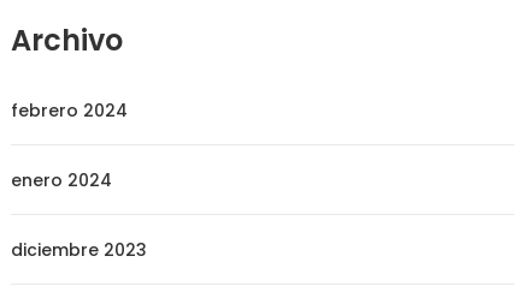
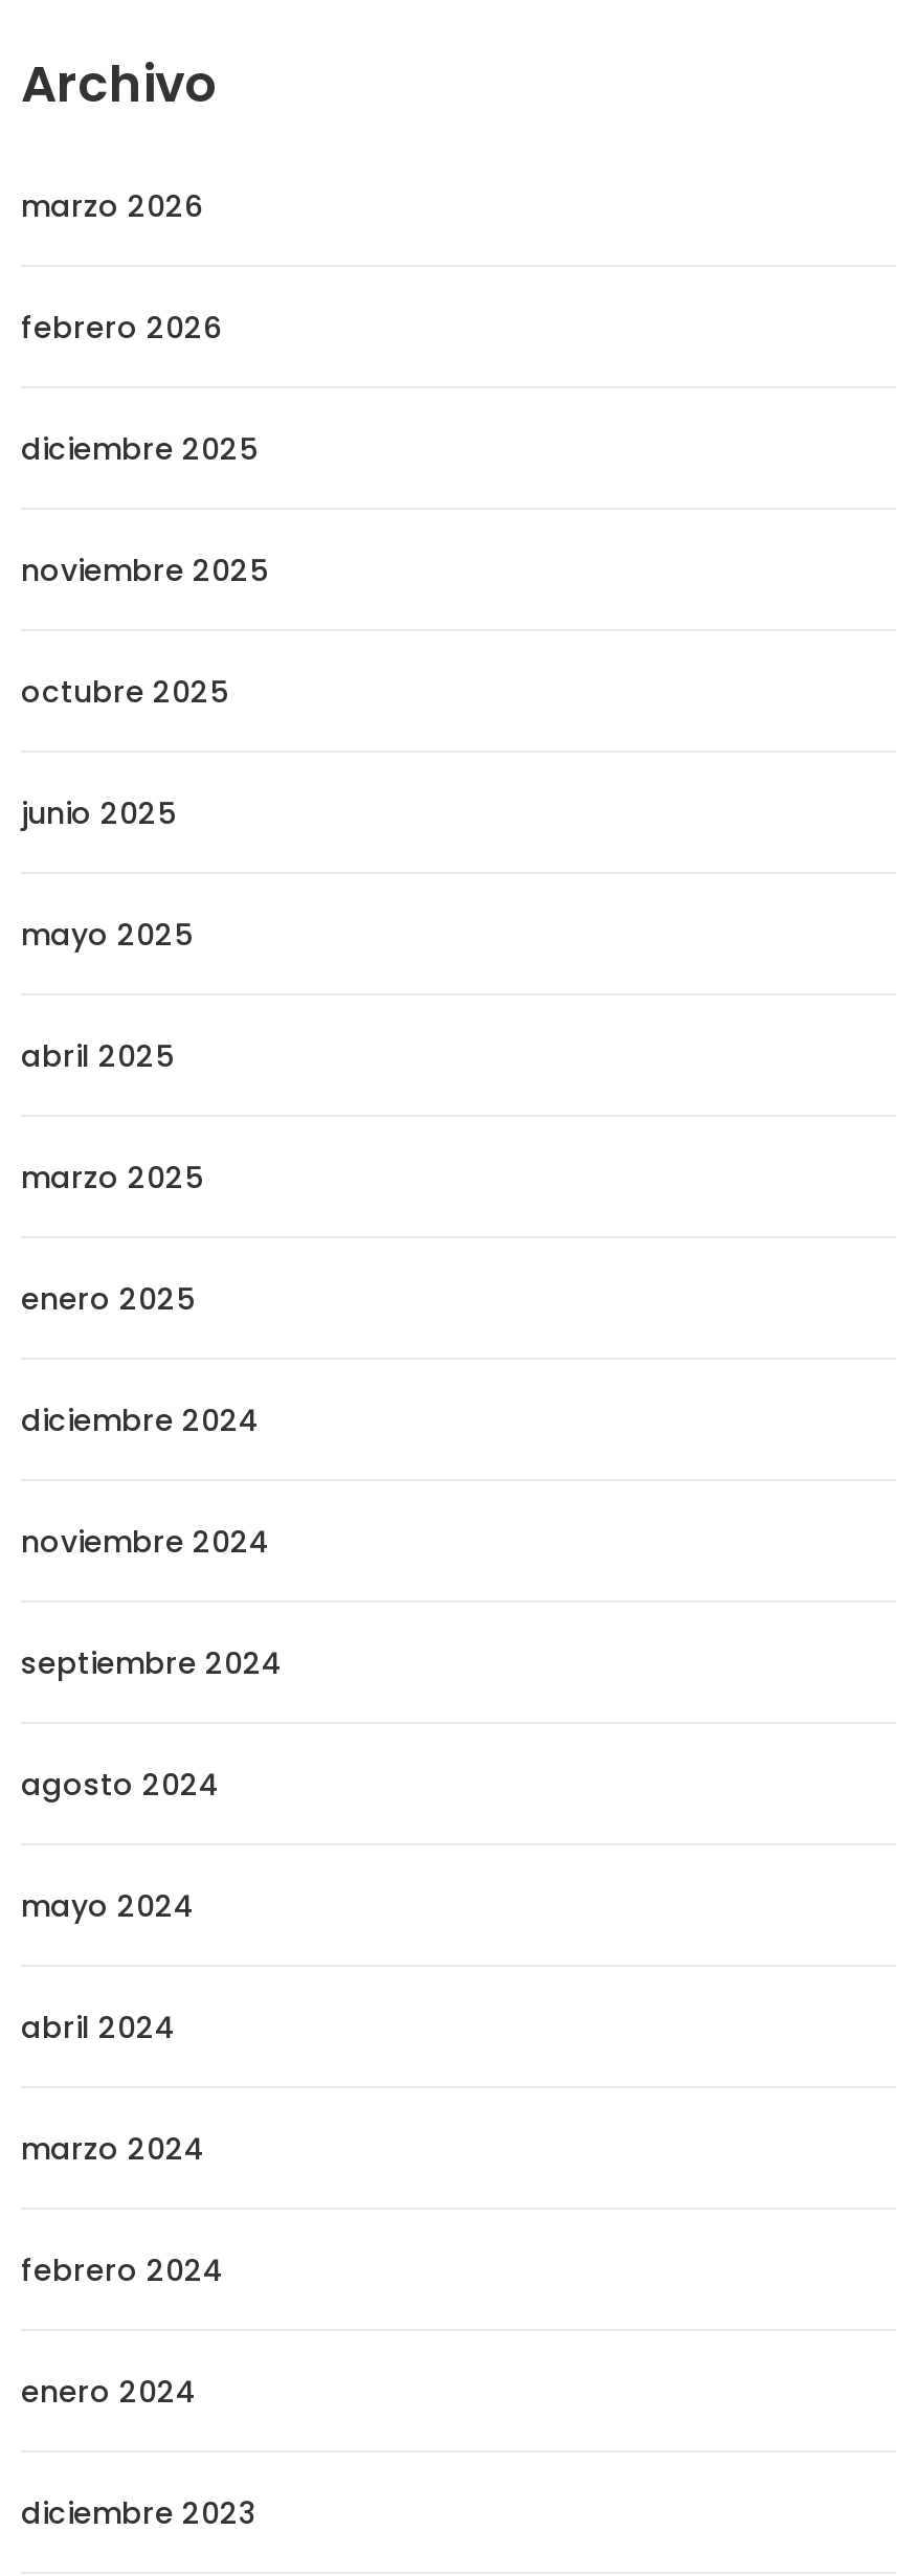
+ marzo 2026
+ febrero 2026
+ diciembre 2025
+ noviembre 2025
+ octubre 2025
+ junio 2025
+ mayo 2025
+ abril 2025
+ marzo 2025
+ enero 2025
+ diciembre 2024
+ noviembre 2024
+ septiembre 2024
+ agosto 2024
+ mayo 2024
+ abril 2024
+ marzo 2024
